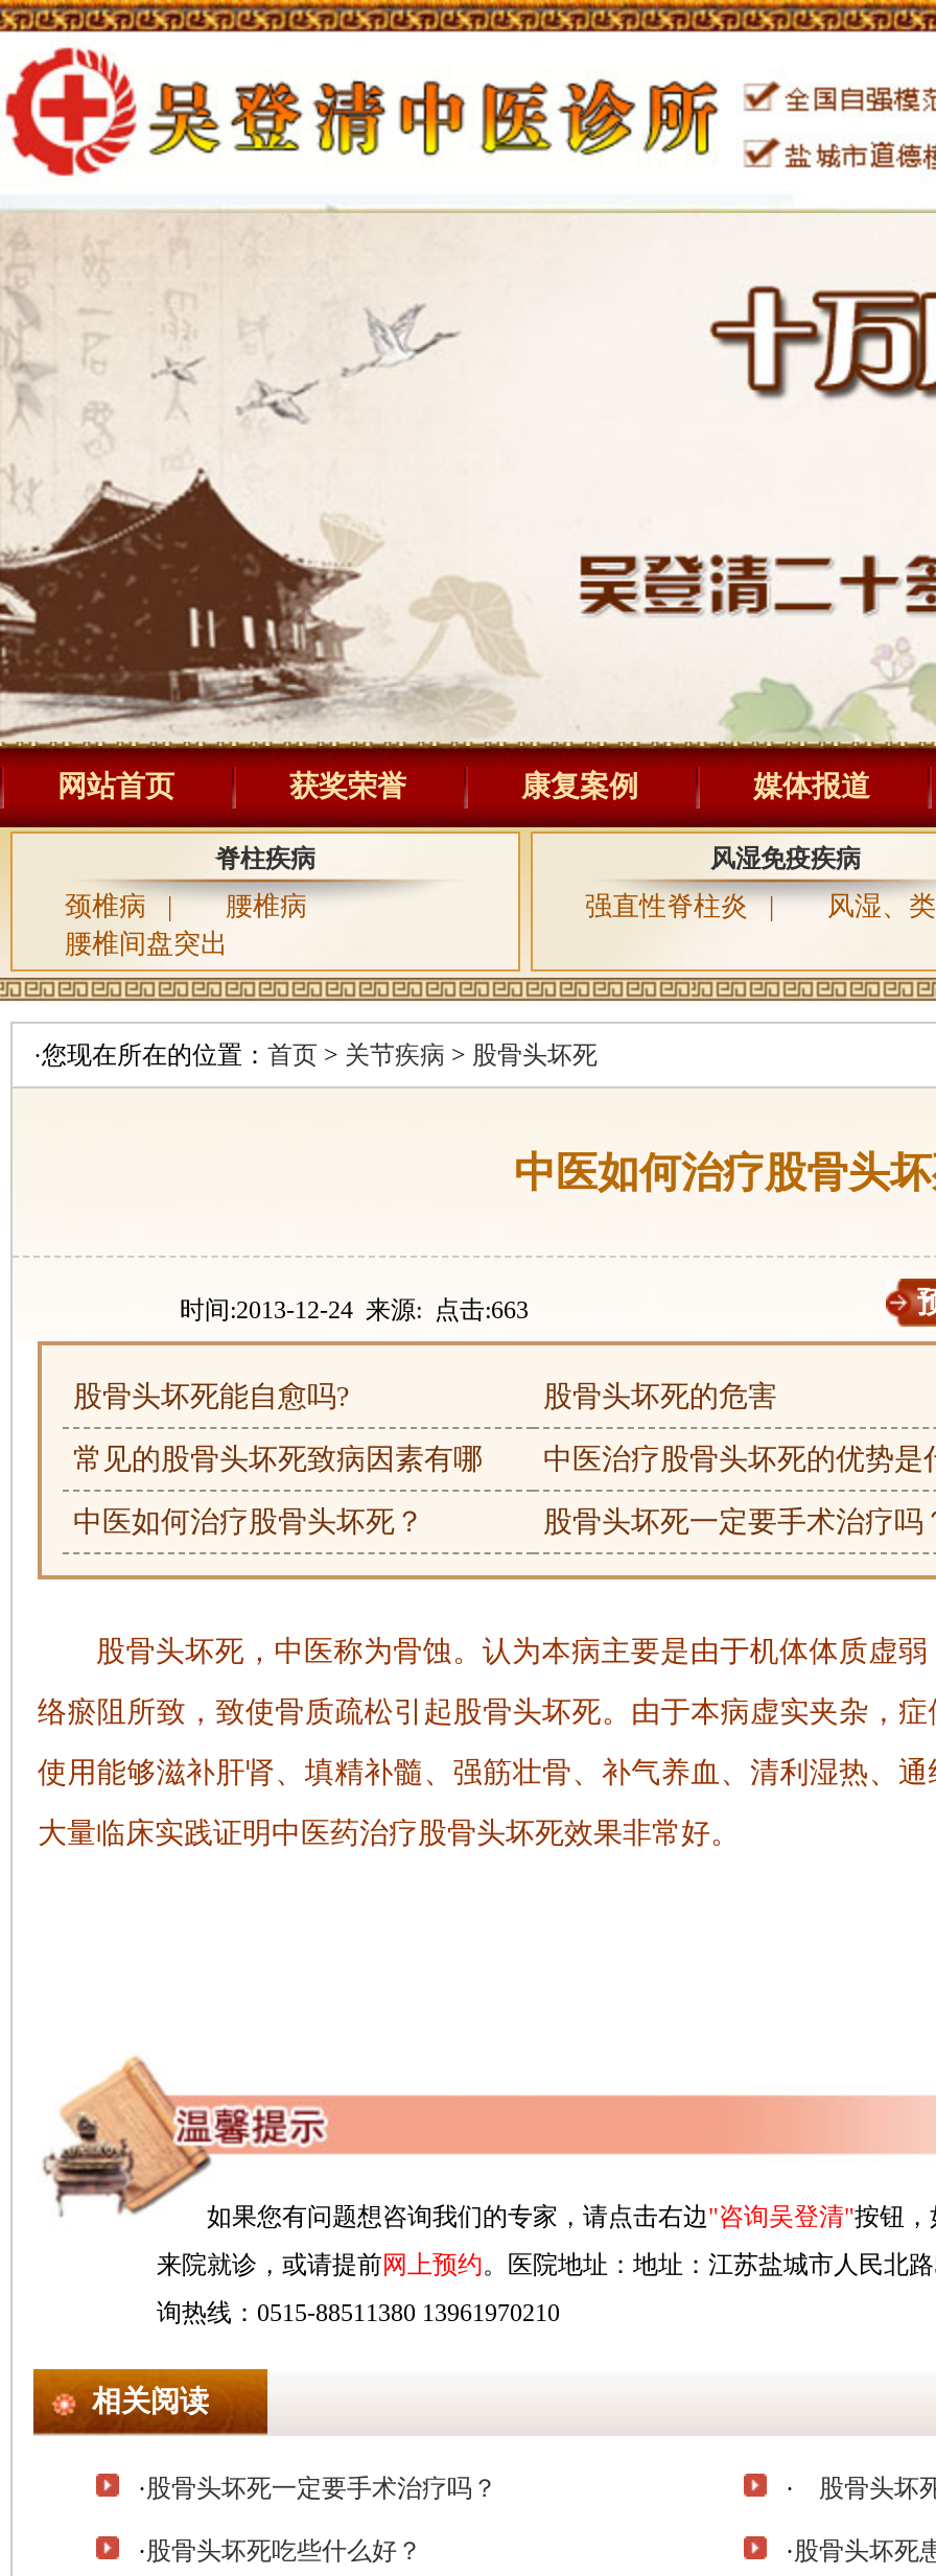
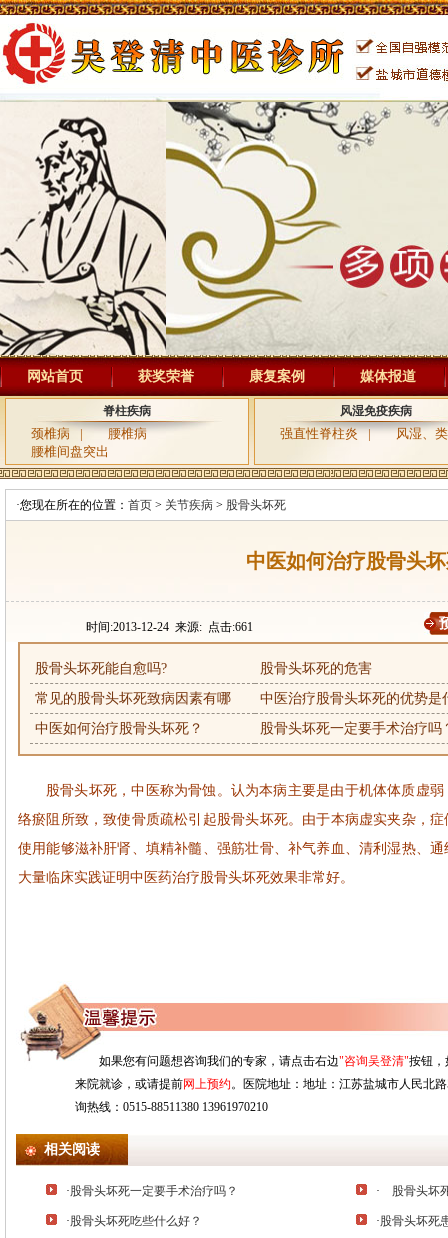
- [image]
+ [image]

- 时间:2013-12-24 来源: 点击:663
+ 时间:2013-12-24 来源: 点击:661
